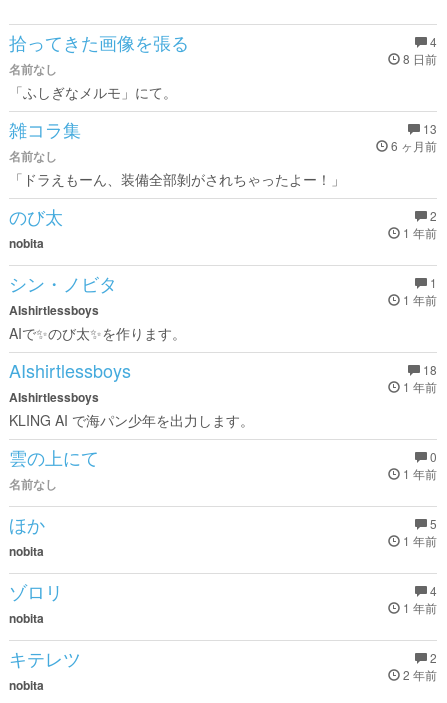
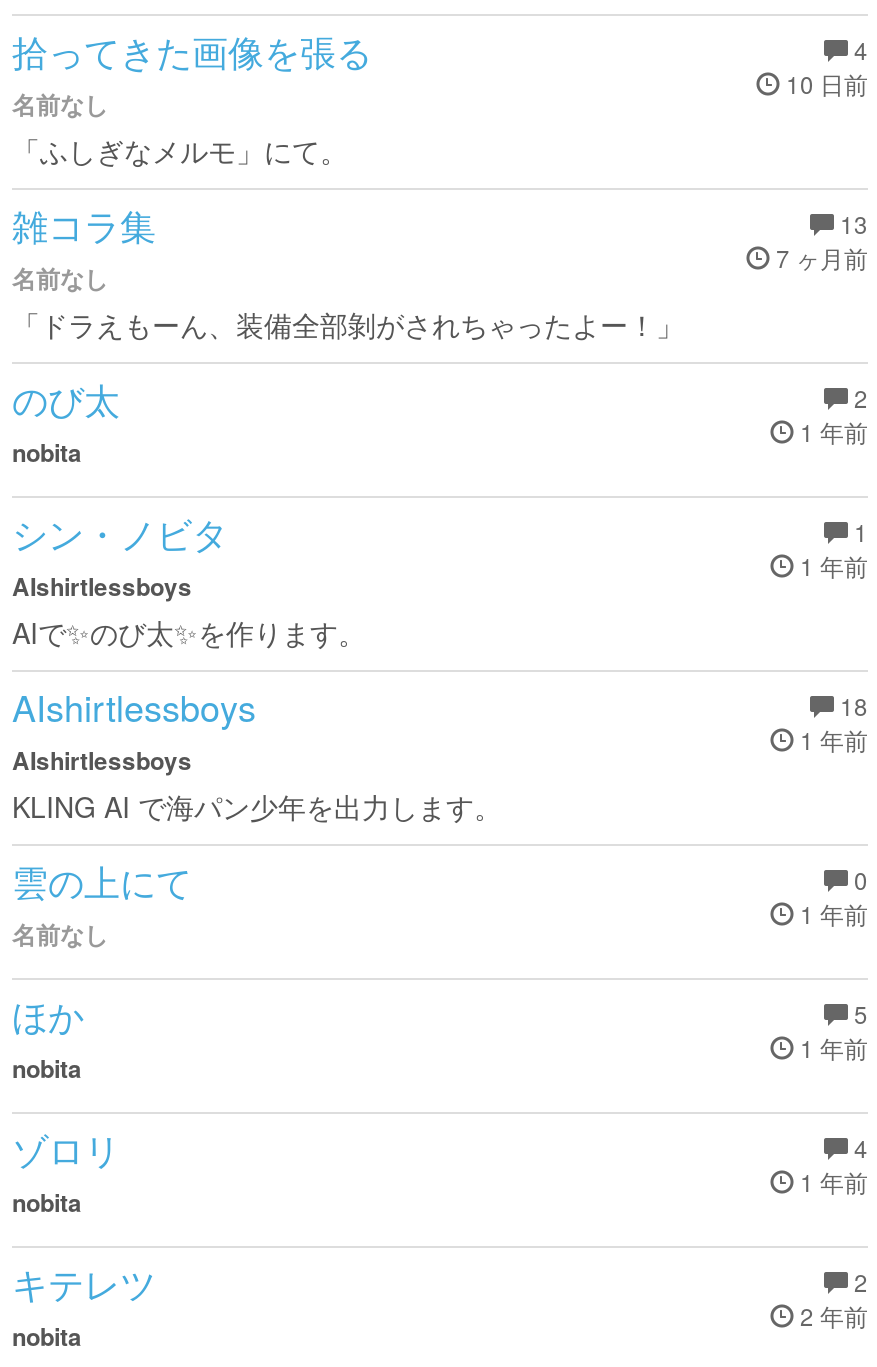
- 8 日前
+ 10 日前

- 6 ヶ月前
+ 7 ヶ月前
